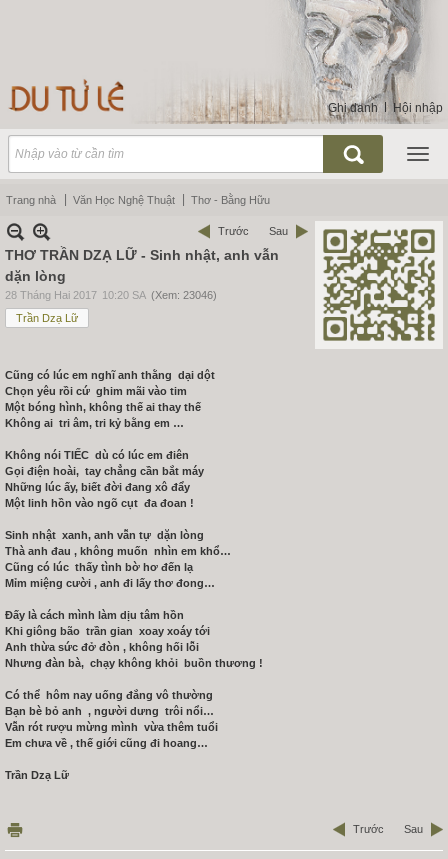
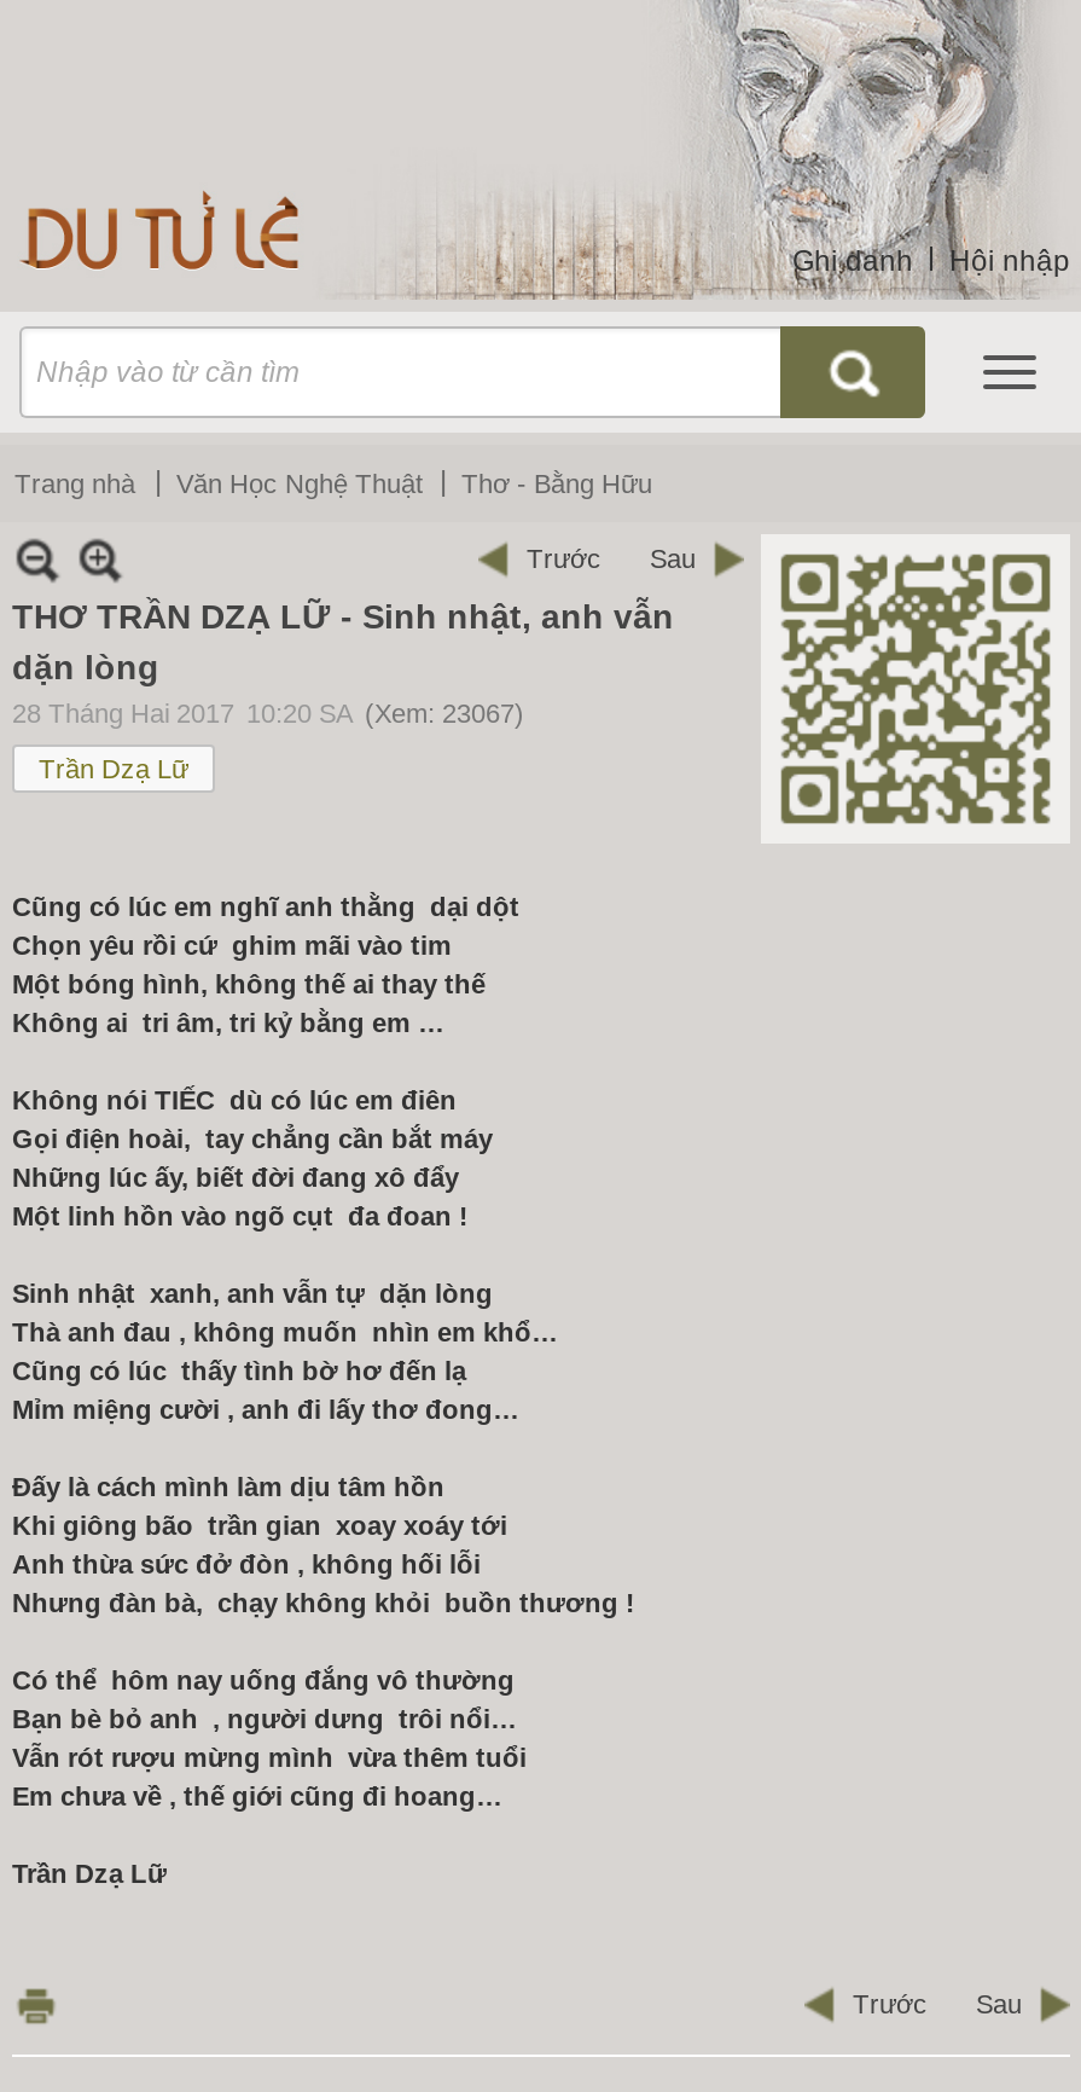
- 28 Tháng Hai 2017 10:20 SA (Xem: 23046)
+ 28 Tháng Hai 2017 10:20 SA (Xem: 23067)
